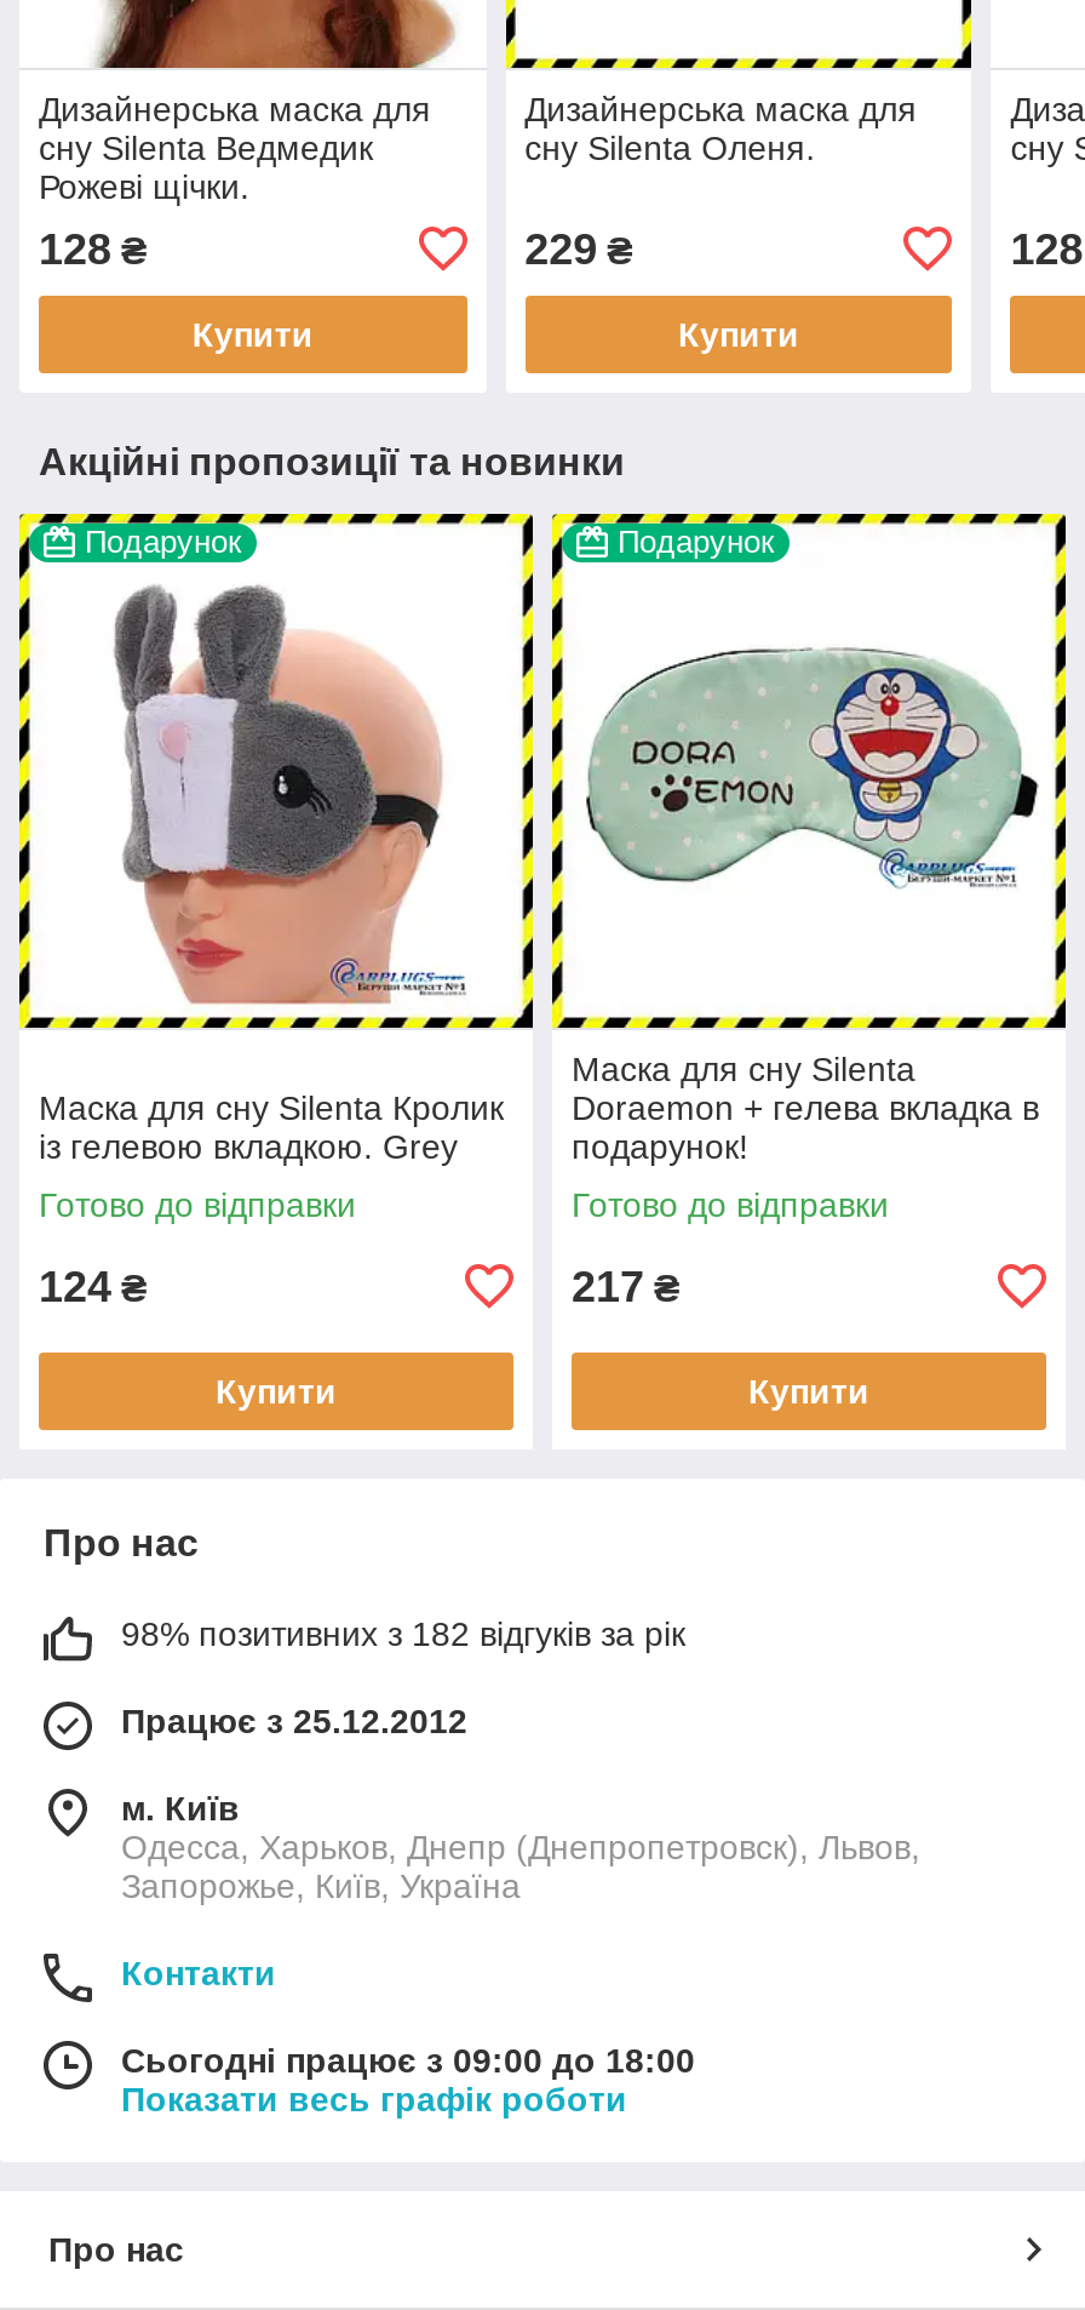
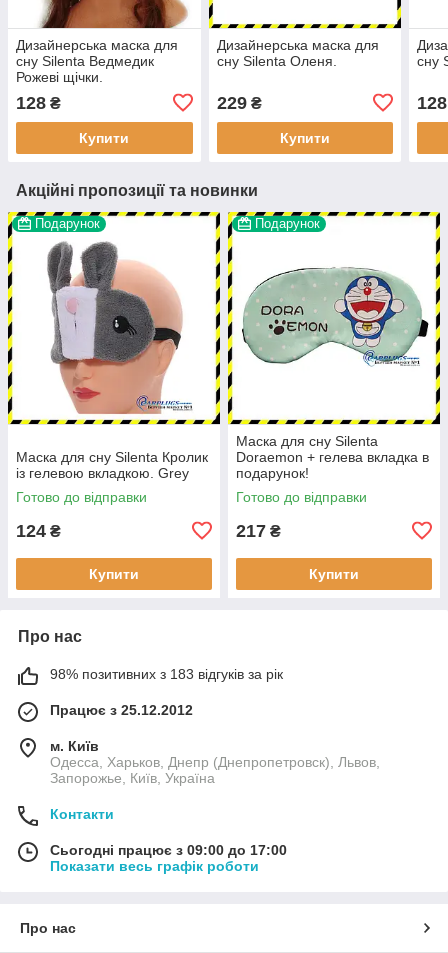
- 98% позитивних з 182 відгуків за рік
+ 98% позитивних з 183 відгуків за рік

- Сьогодні працює з 09:00 до 18:00
+ Сьогодні працює з 09:00 до 17:00
